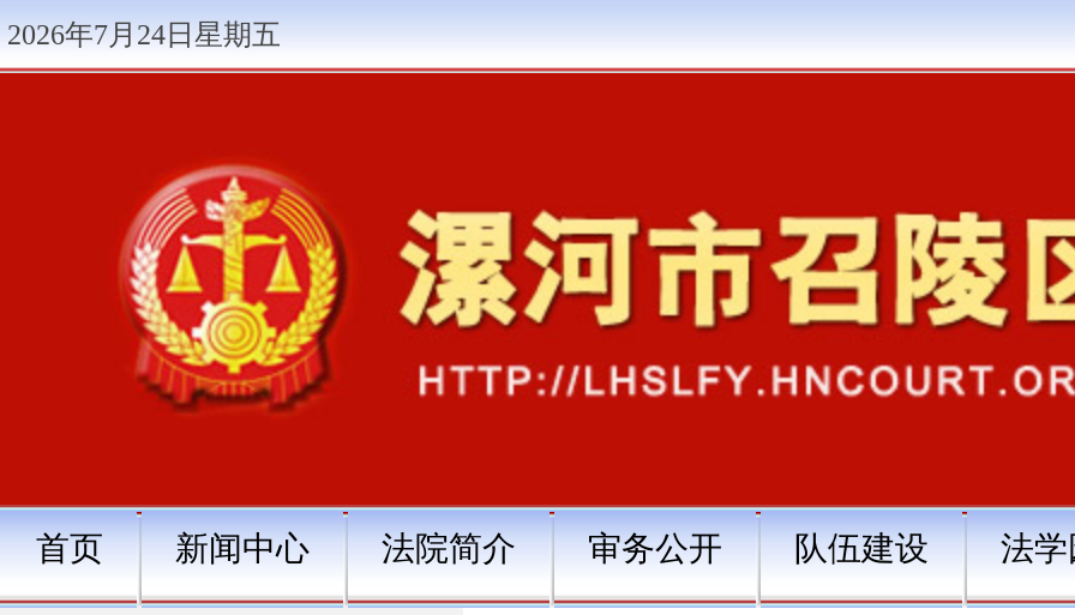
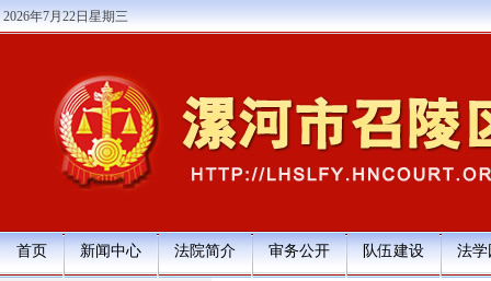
- 2026年7月24日星期五
+ 2026年7月22日星期三
